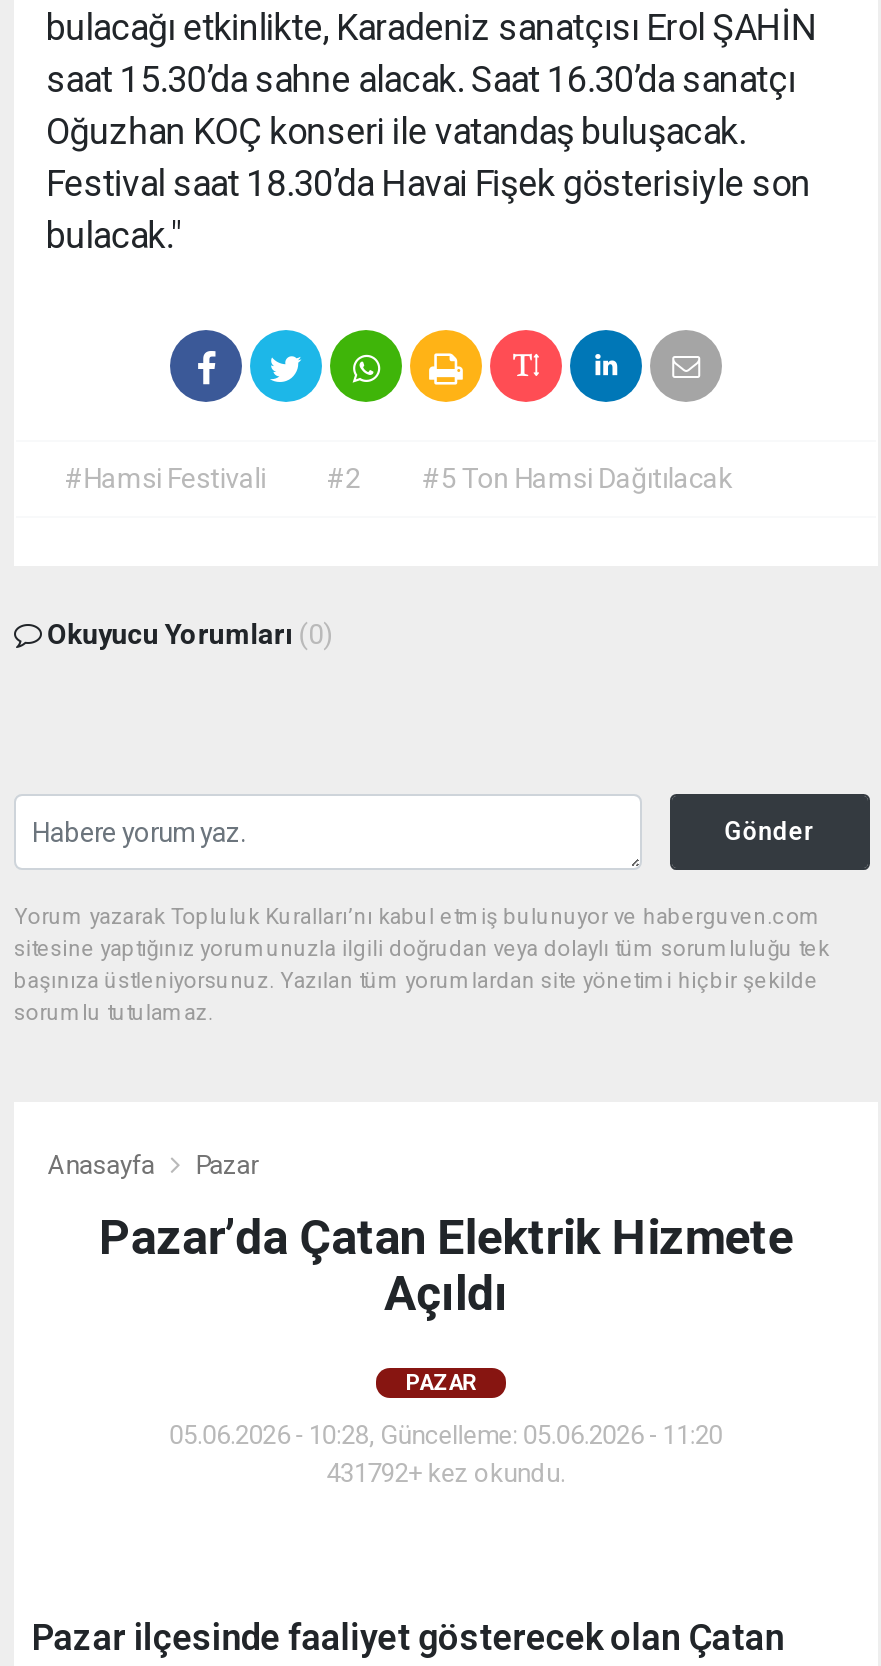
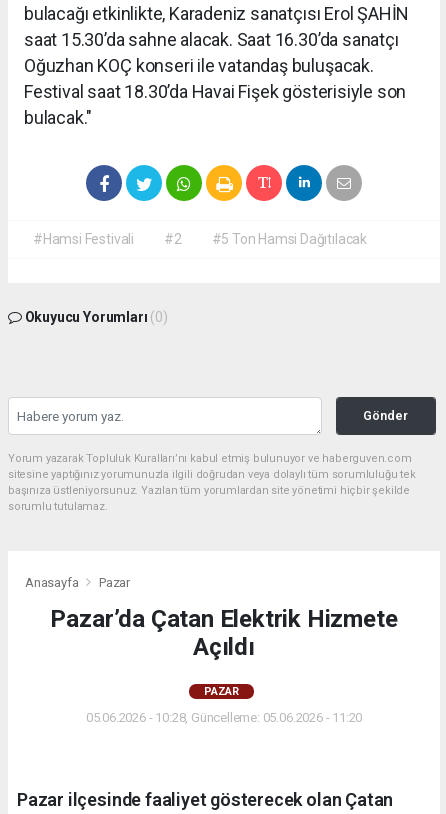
- 431792+ kez okundu.
